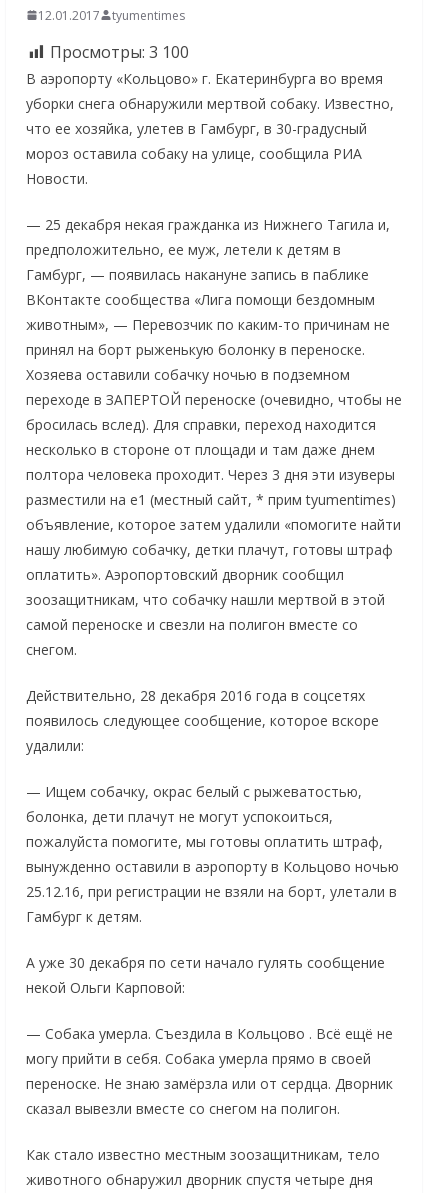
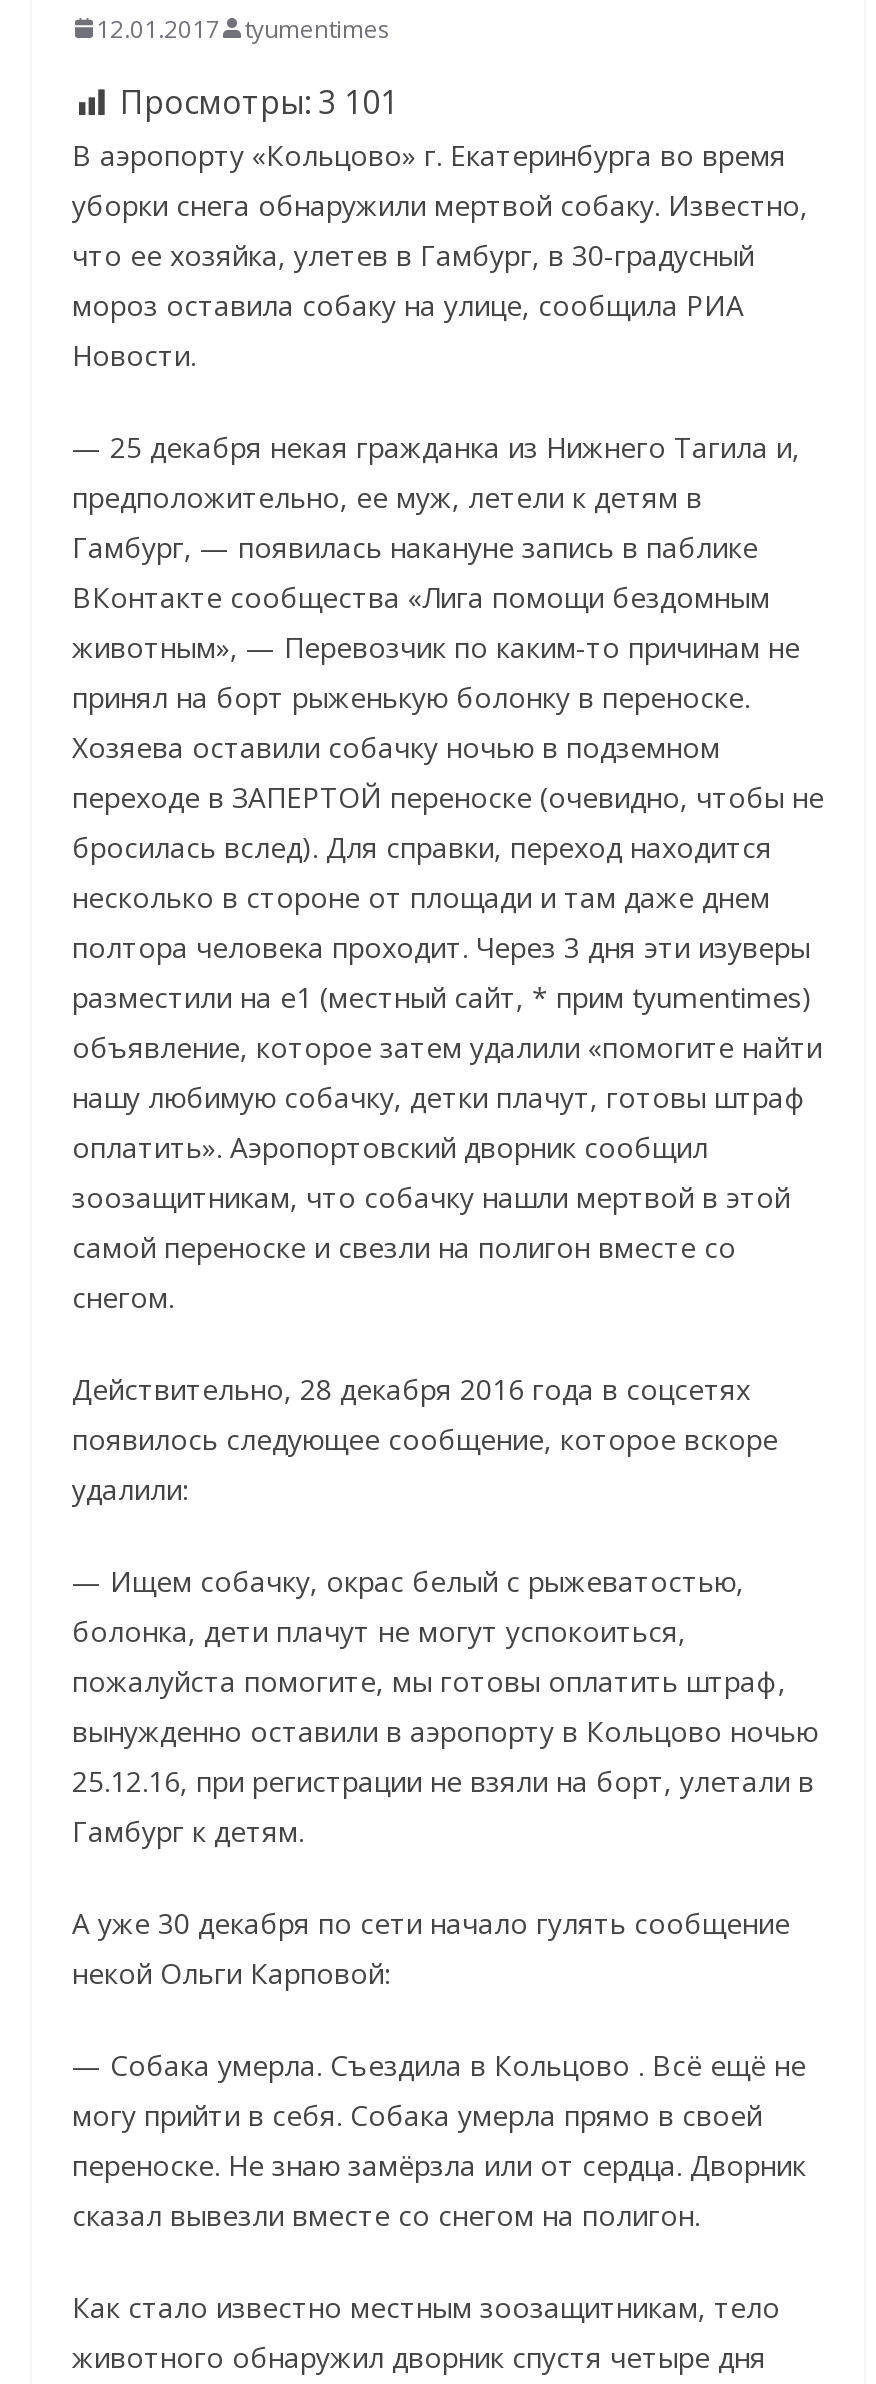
- Просмотры: 3 100
+ Просмотры: 3 101
